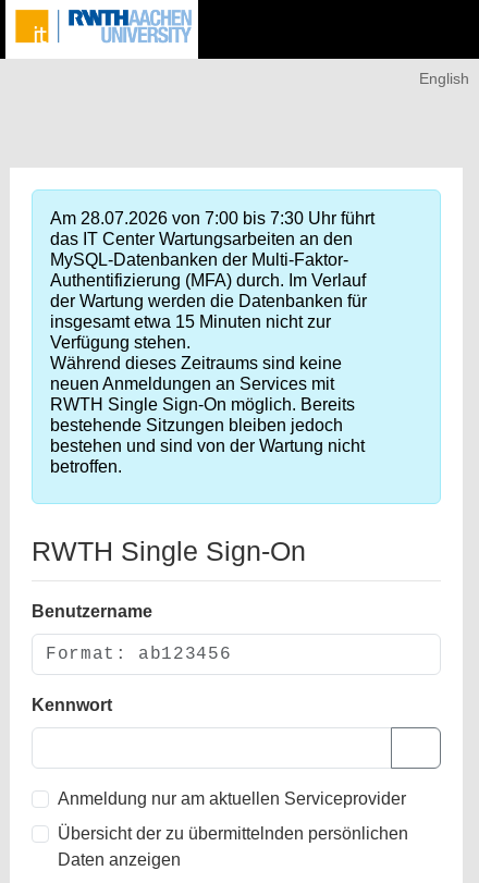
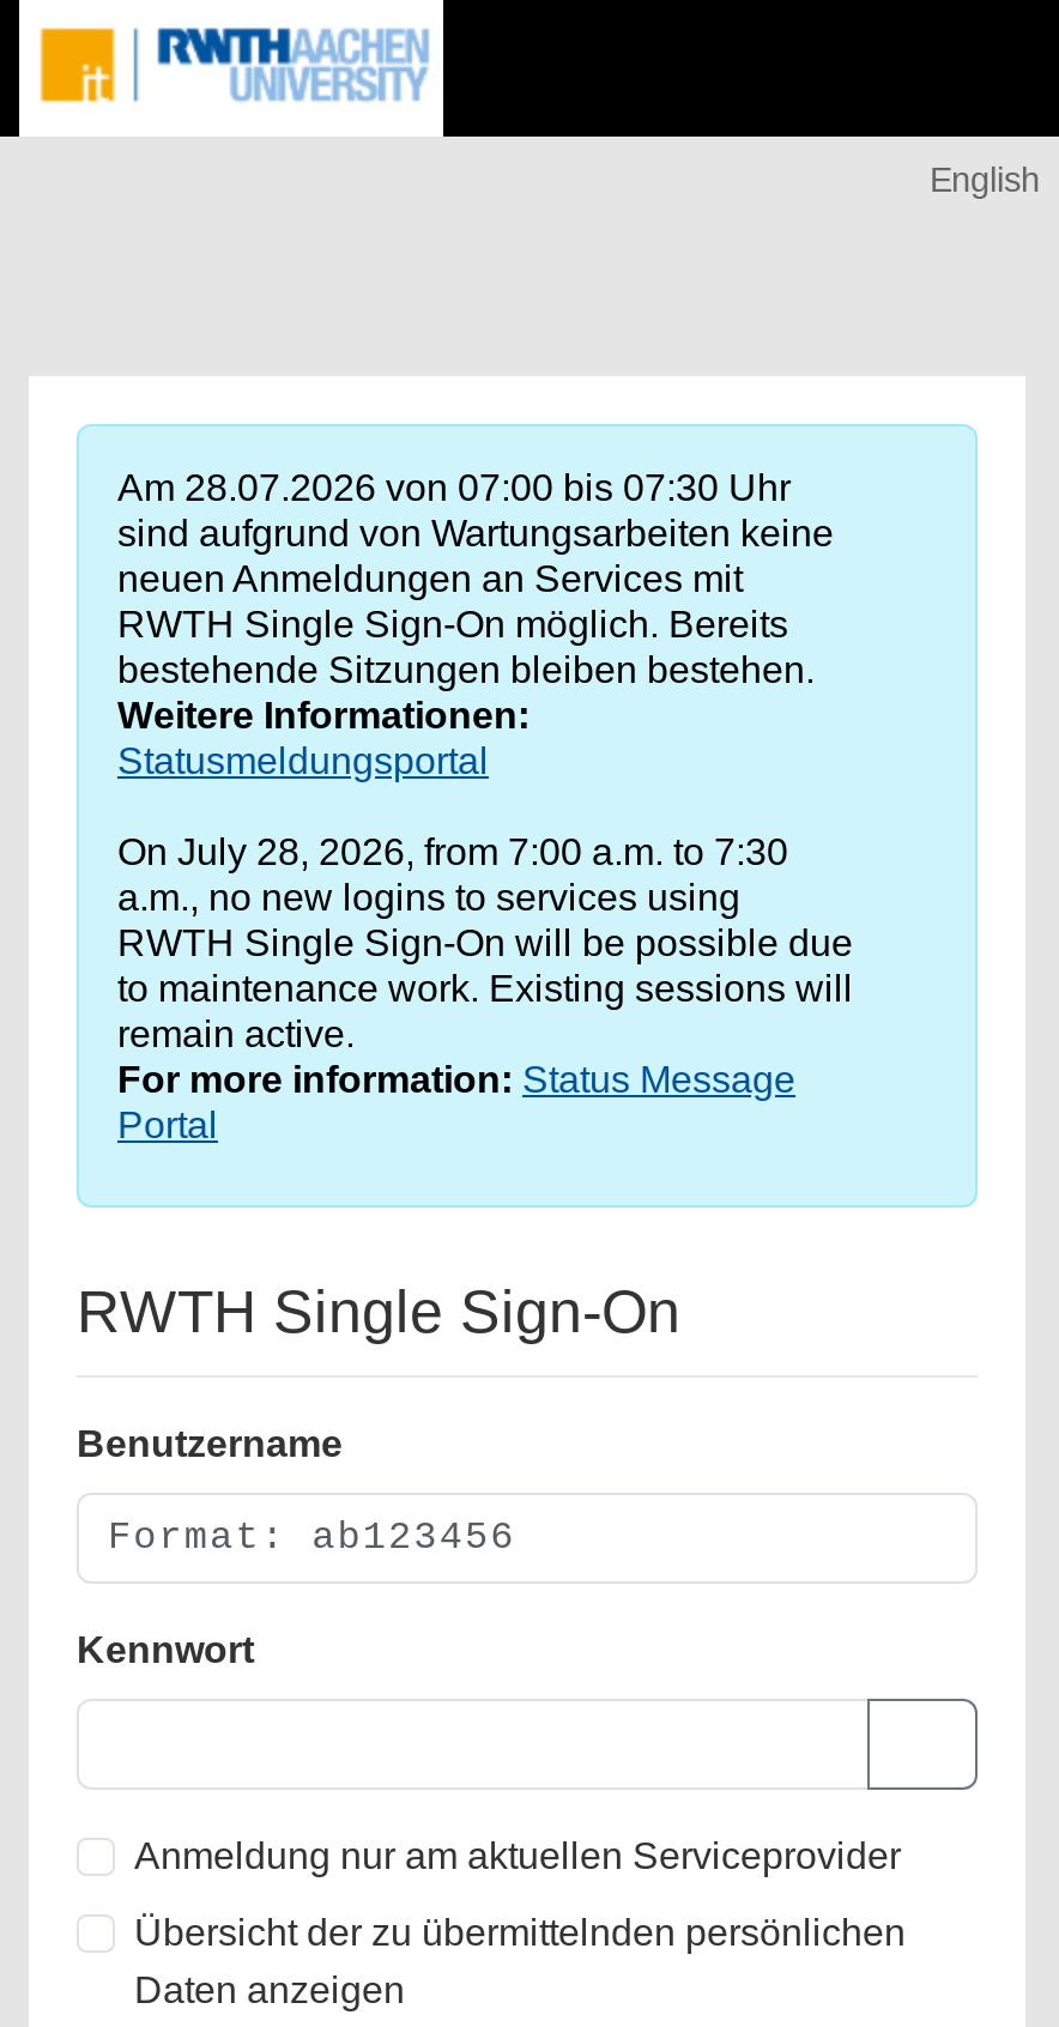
- Am 28.07.2026 von 7:00 bis 7:30 Uhr führt
- das IT Center Wartungsarbeiten an den
- MySQL-Datenbanken der Multi-Faktor-
- Authentifizierung (MFA) durch. Im Verlauf
- der Wartung werden die Datenbanken für
- insgesamt etwa 15 Minuten nicht zur
- Verfügung stehen.
- Während dieses Zeitraums sind keine
+ Am 28.07.2026 von 07:00 bis 07:30 Uhr
+ sind aufgrund von Wartungsarbeiten keine

moved up: neuen Anmeldungen an Services mit | RWTH Single Sign-On möglich. Bereits

- bestehende Sitzungen bleiben jedoch
- bestehen und sind von der Wartung nicht
- betroffen.
+ bestehende Sitzungen bleiben bestehen.
+ Weitere Informationen:
+ Statusmeldungsportal
+ On July 28, 2026, from 7:00 a.m. to 7:30
+ a.m., no new logins to services using
+ RWTH Single Sign-On will be possible due
+ to maintenance work. Existing sessions will
+ remain active.
+ For more information: Status Message
+ Portal
